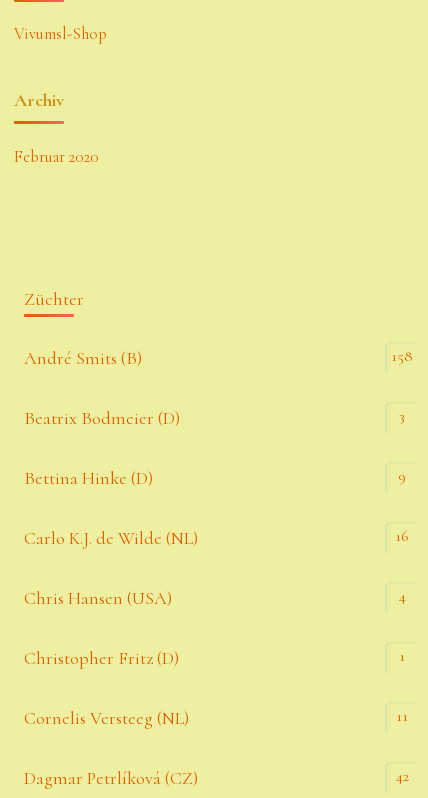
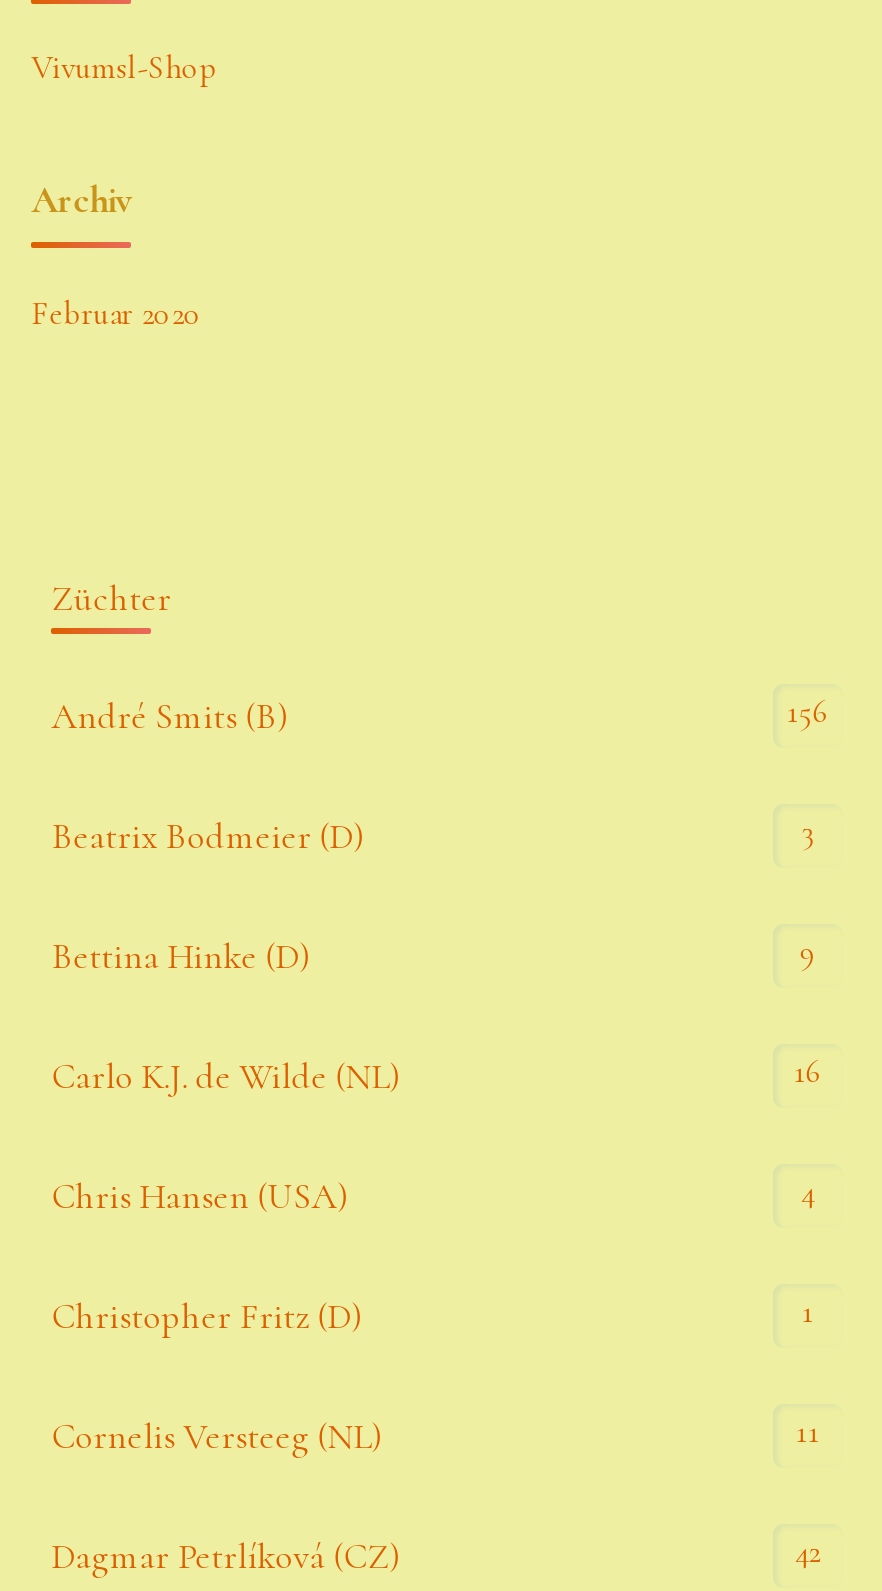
- 158
+ 156
